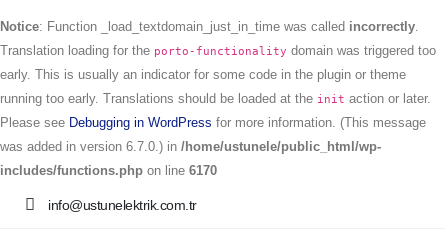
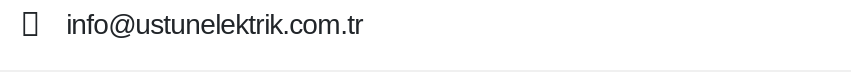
- Notice: Function _load_textdomain_just_in_time was called incorrectly.
- Translation loading for the porto-functionality domain was triggered too
- early. This is usually an indicator for some code in the plugin or theme
- running too early. Translations should be loaded at the init action or later.
- Please see Debugging in WordPress for more information. (This message
- was added in version 6.7.0.) in /home/ustunele/public_html/wp-
- includes/functions.php on line 6170
